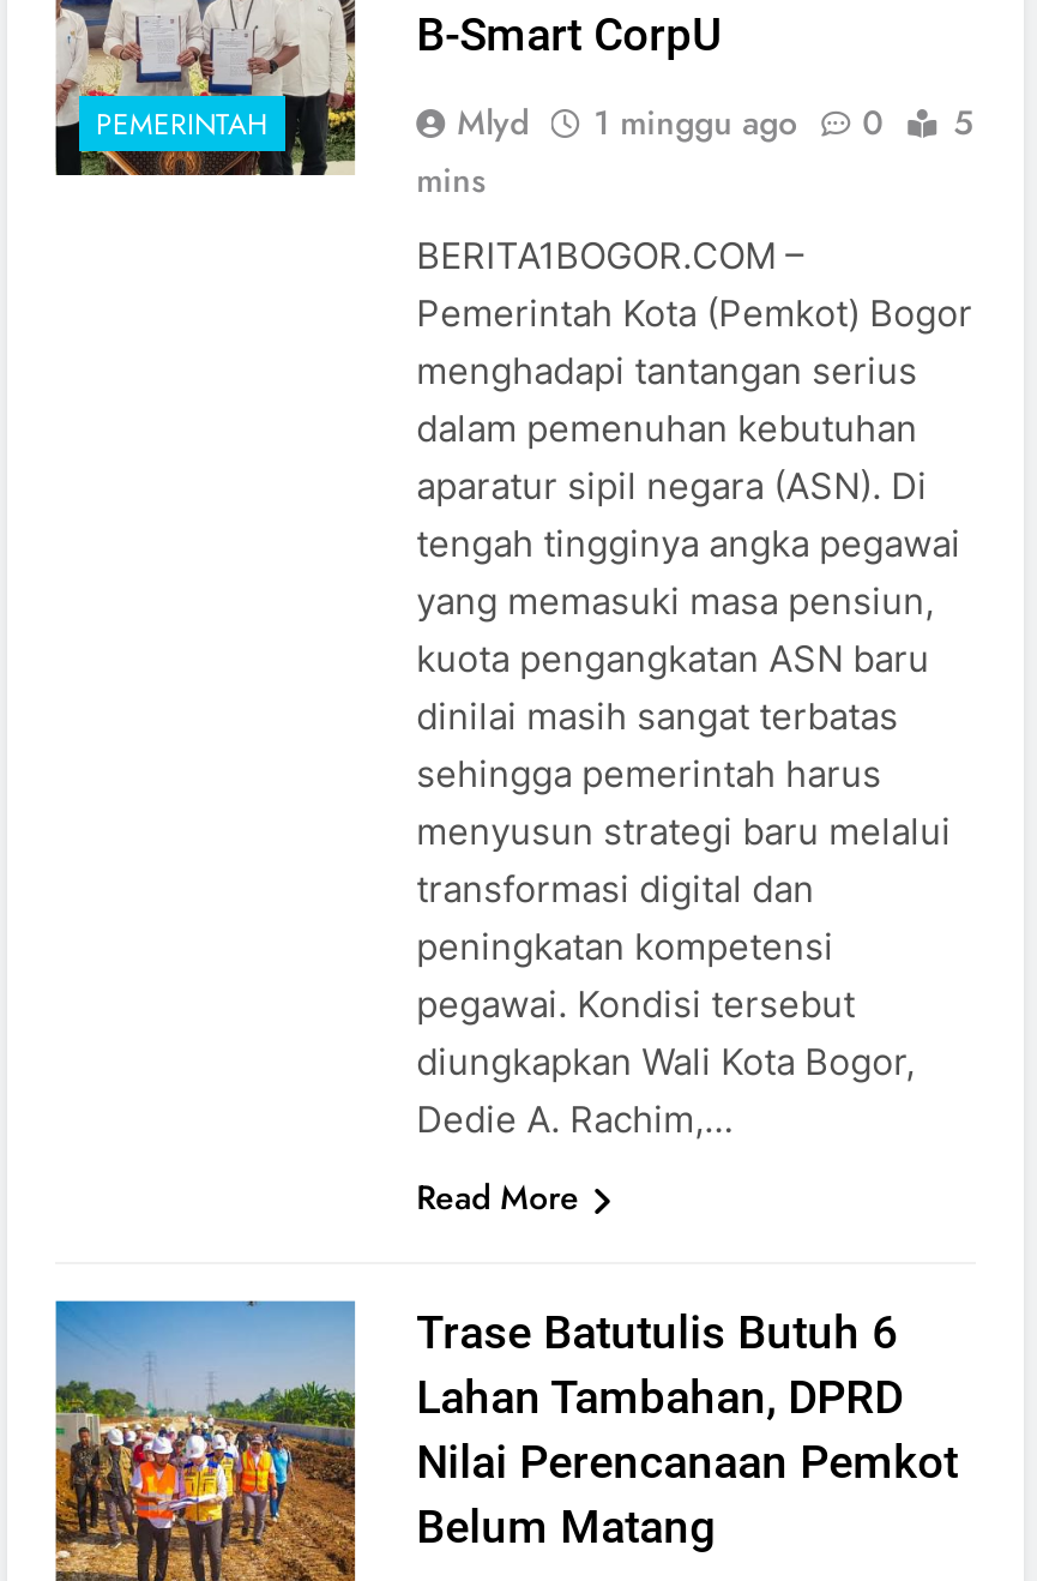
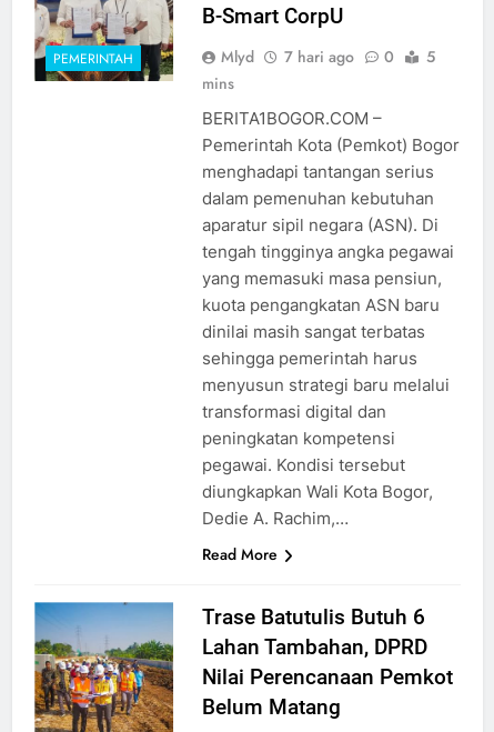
- Mlyd 1 minggu ago 0 5
+ Mlyd 7 hari ago 0 5
